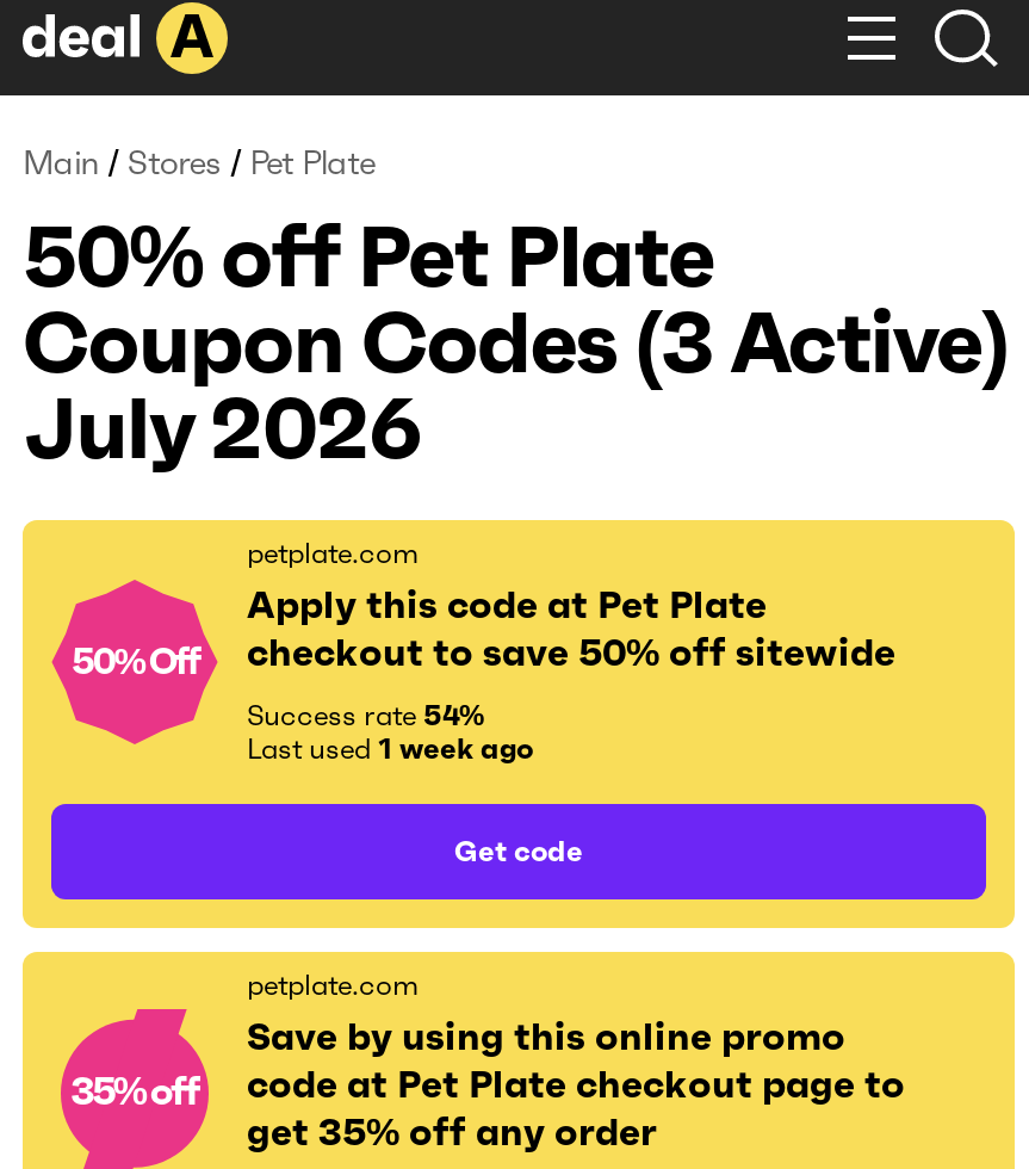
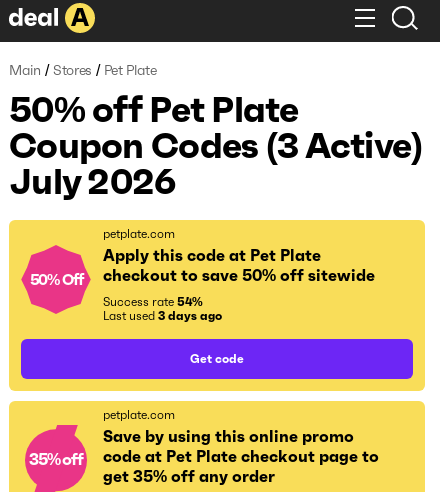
- Last used 1 week ago
+ Last used 3 days ago
